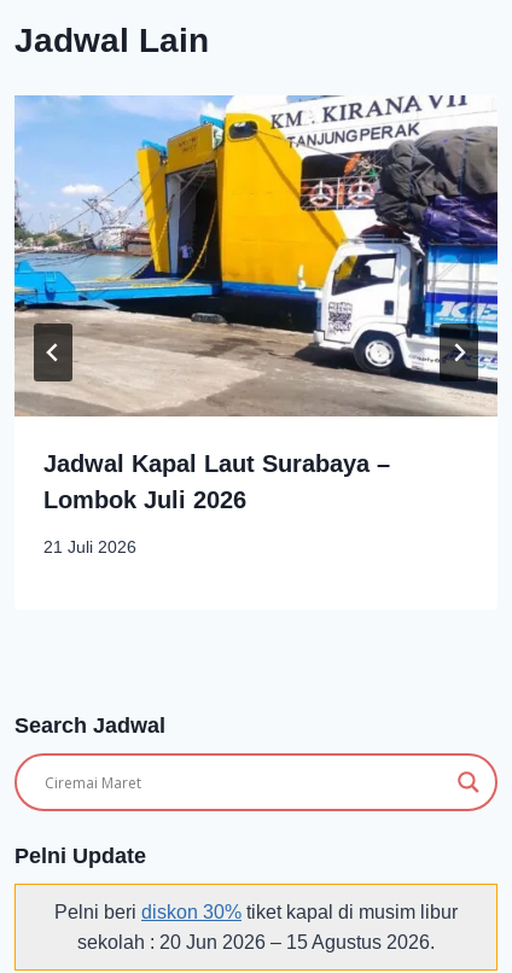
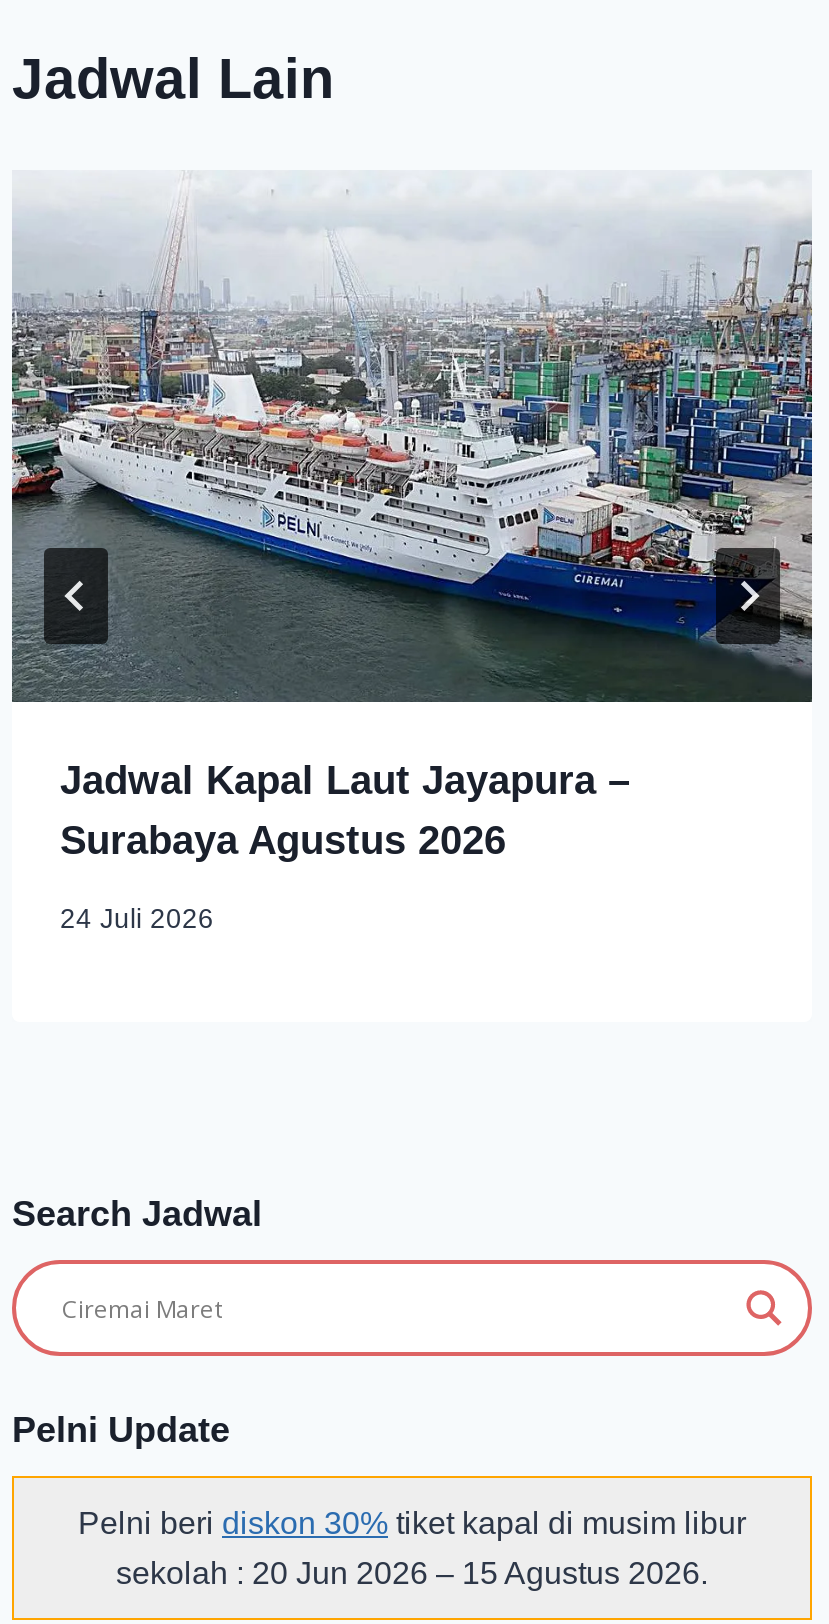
- [image]
- Jadwal Kapal Laut Surabaya –
- Lombok Juli 2026
+ [image]
+ Jadwal Kapal Laut Jayapura –
+ Surabaya Agustus 2026

- 21 Juli 2026
+ 24 Juli 2026
